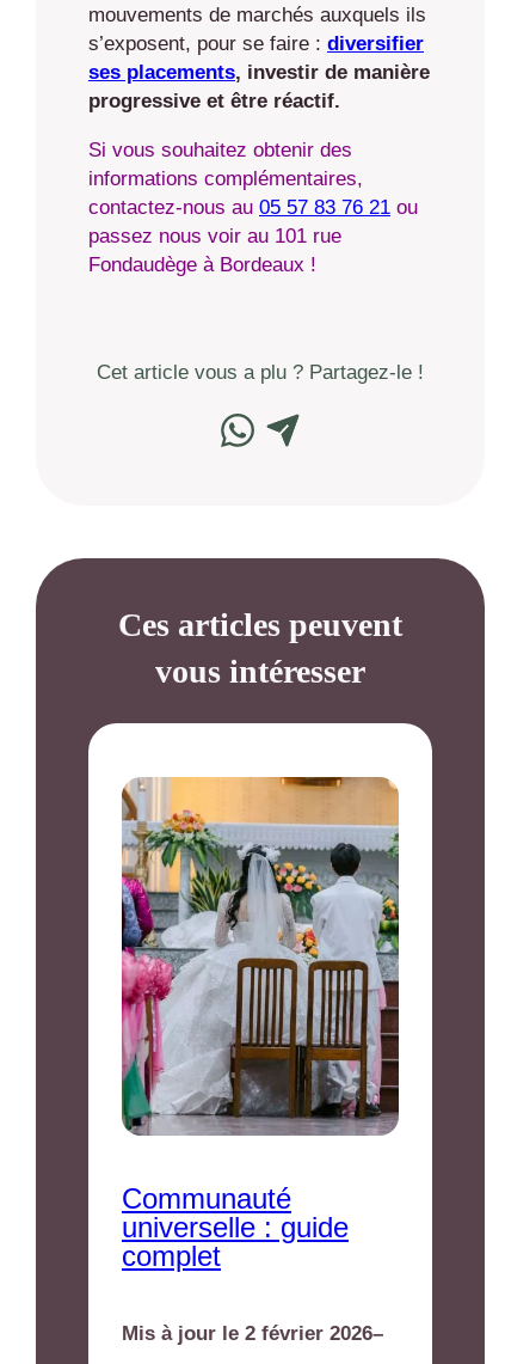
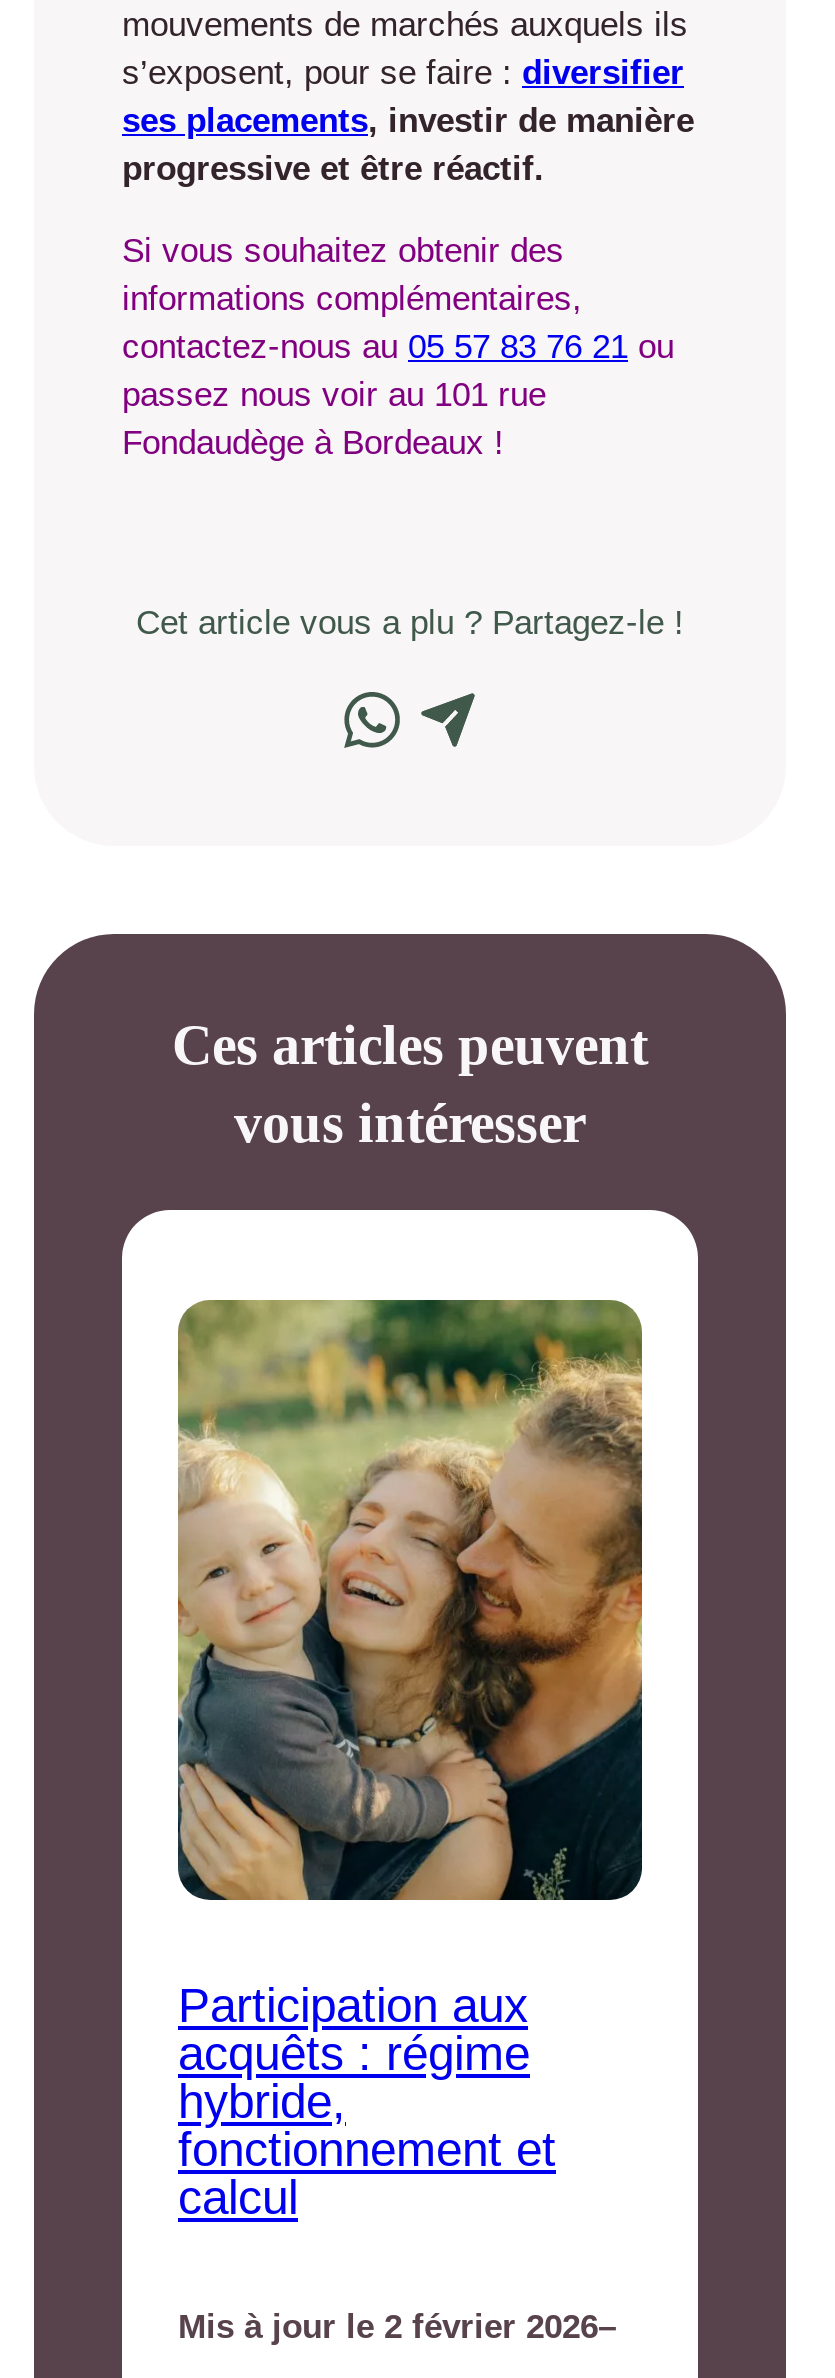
- [image]
+ [image]

- Communauté
- universelle : guide
- complet
+ Participation aux
+ acquêts : régime
+ hybride,
+ fonctionnement et
+ calcul
